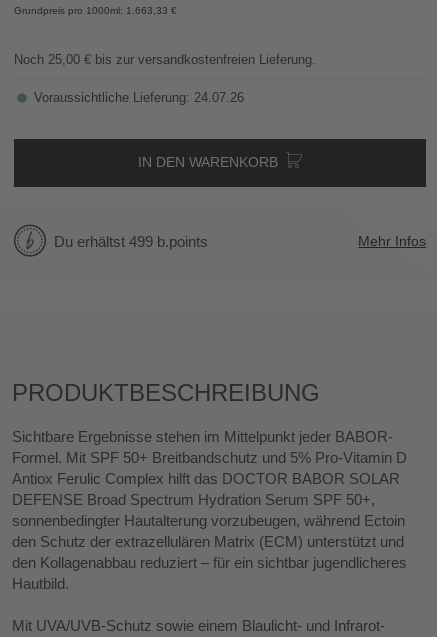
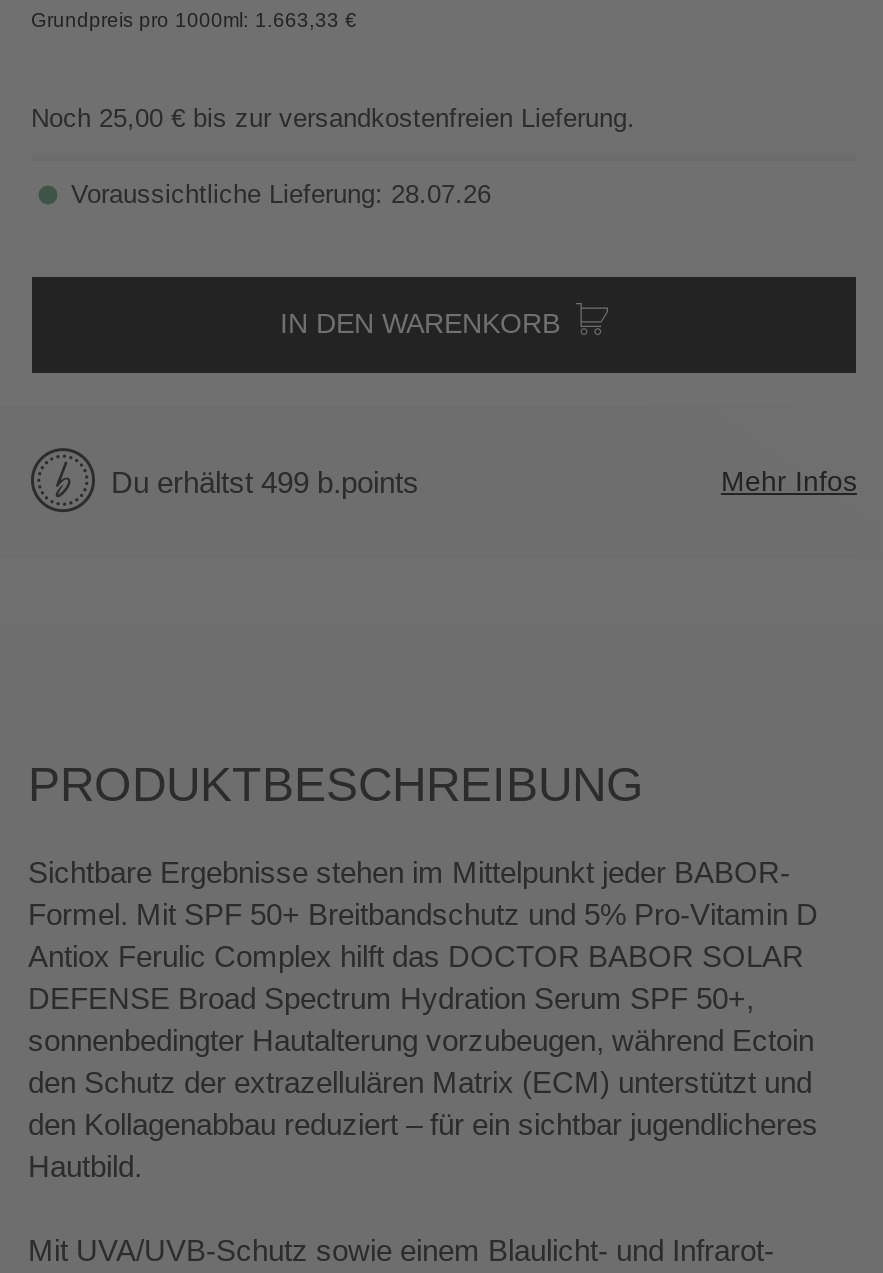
- Voraussichtliche Lieferung: 24.07.26
+ Voraussichtliche Lieferung: 28.07.26
